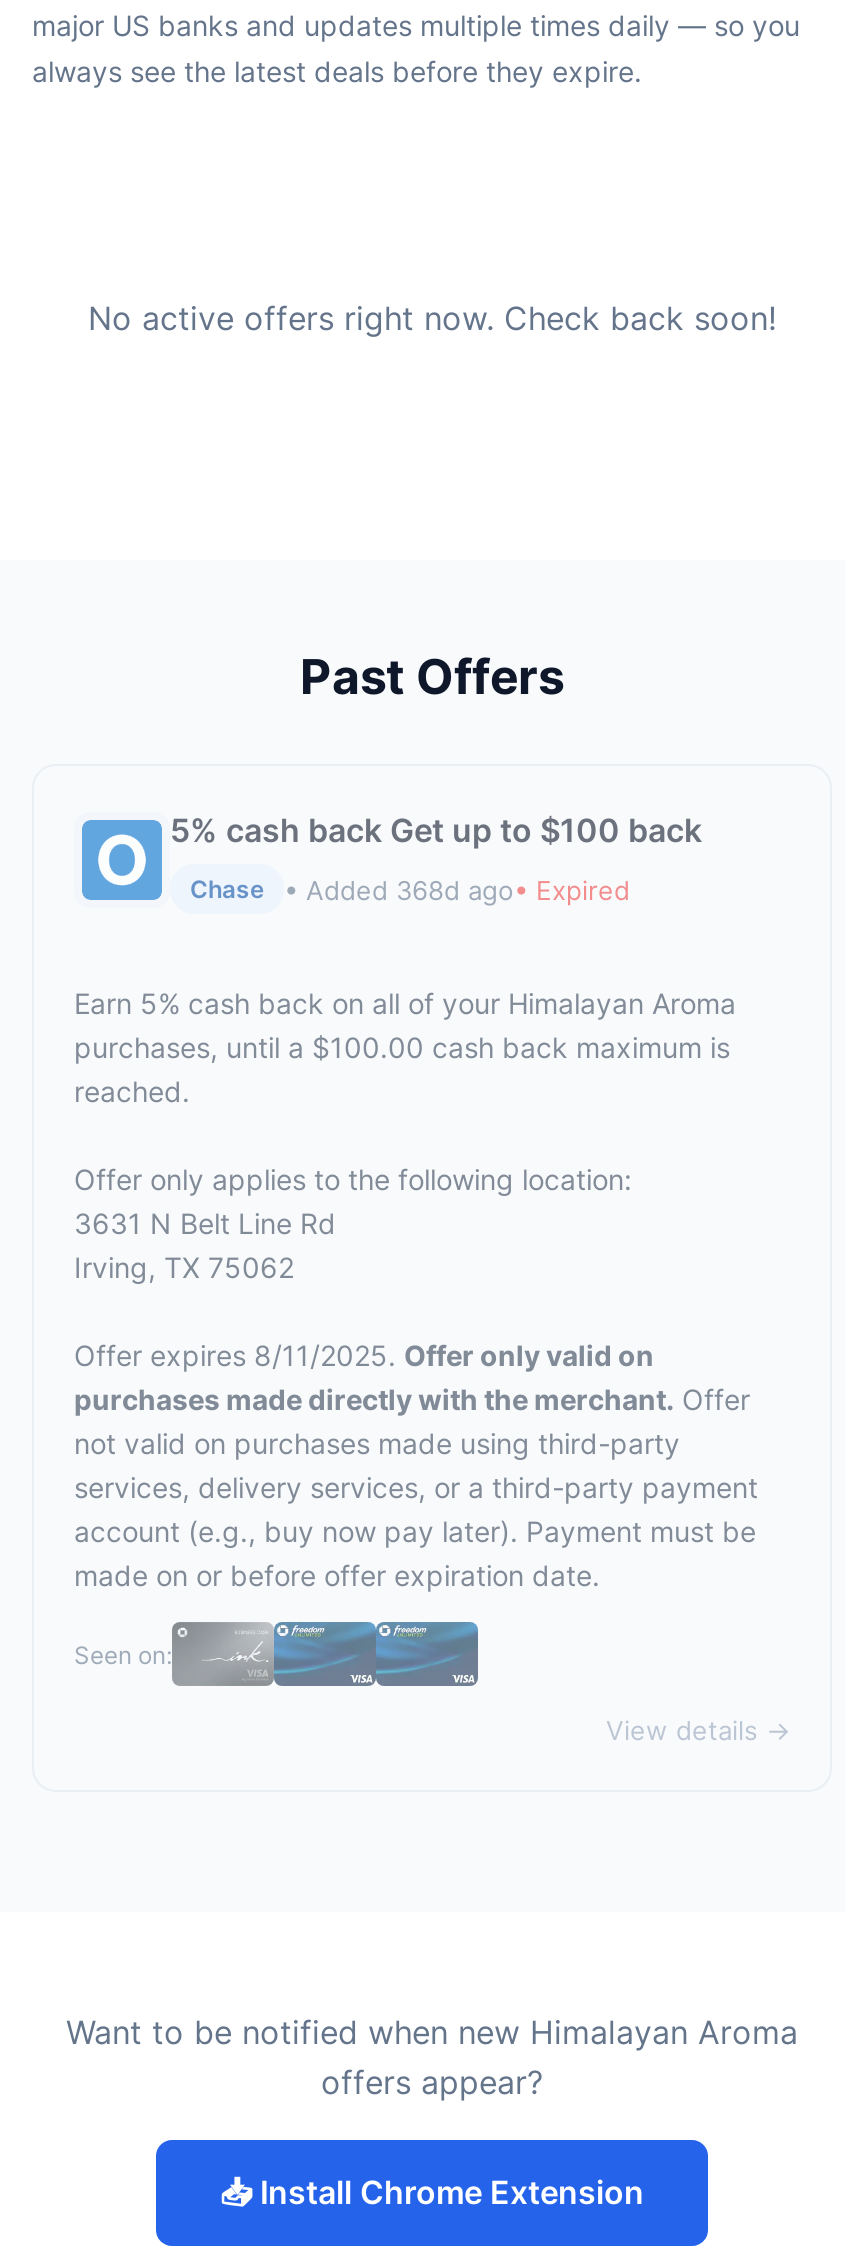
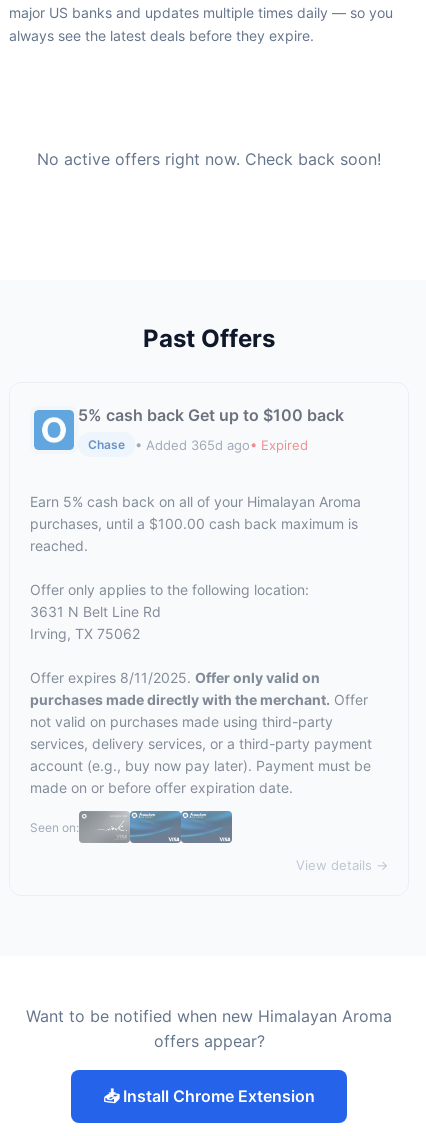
- • Added 368d ago• Expired
+ • Added 365d ago• Expired
